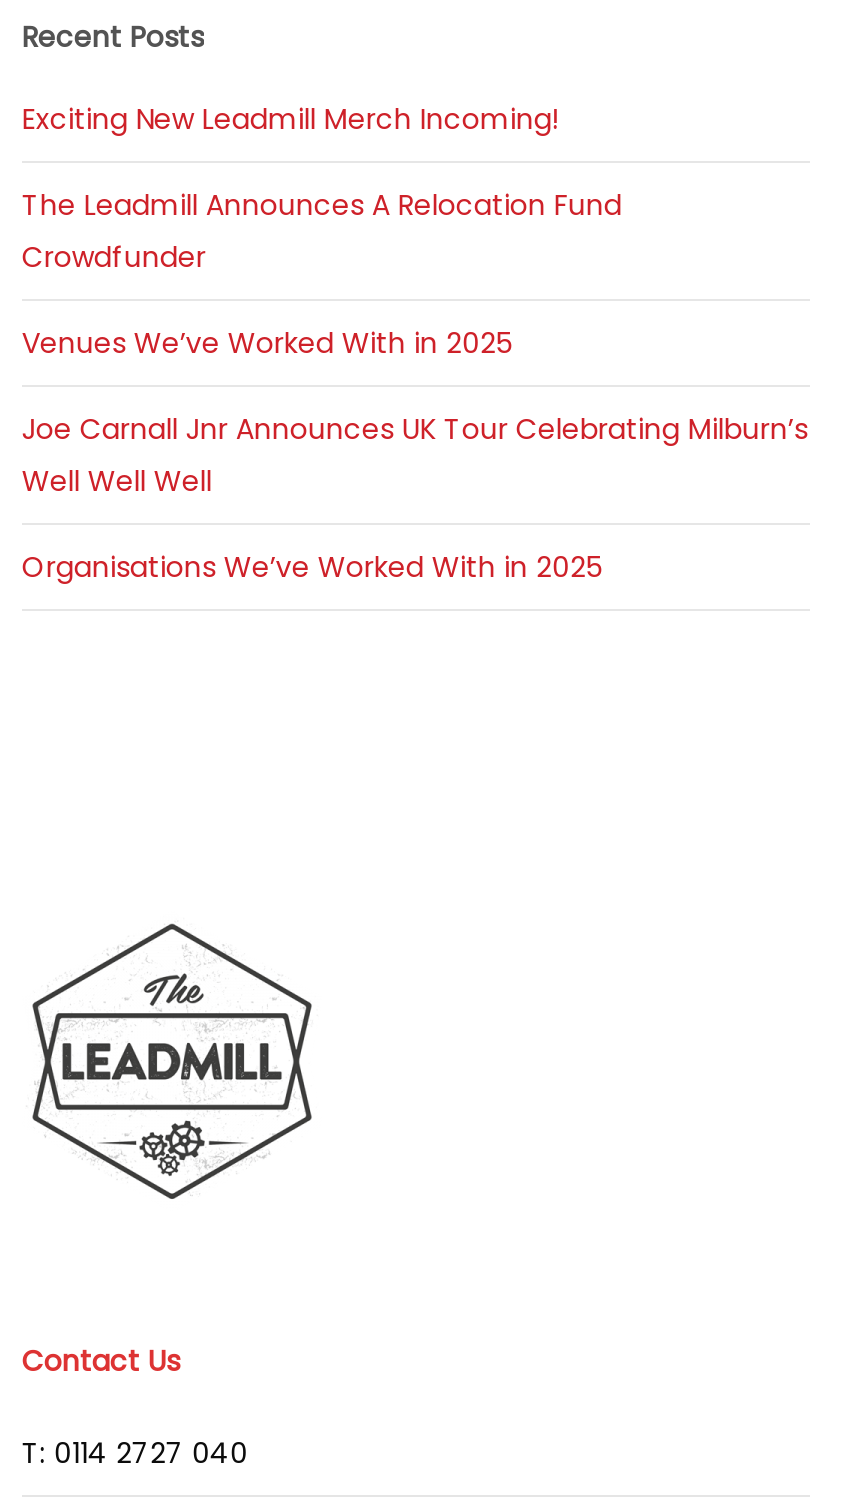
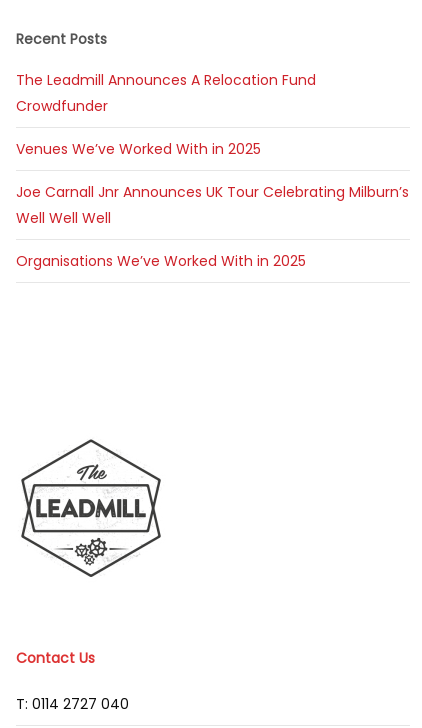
- Exciting New Leadmill Merch Incoming!
